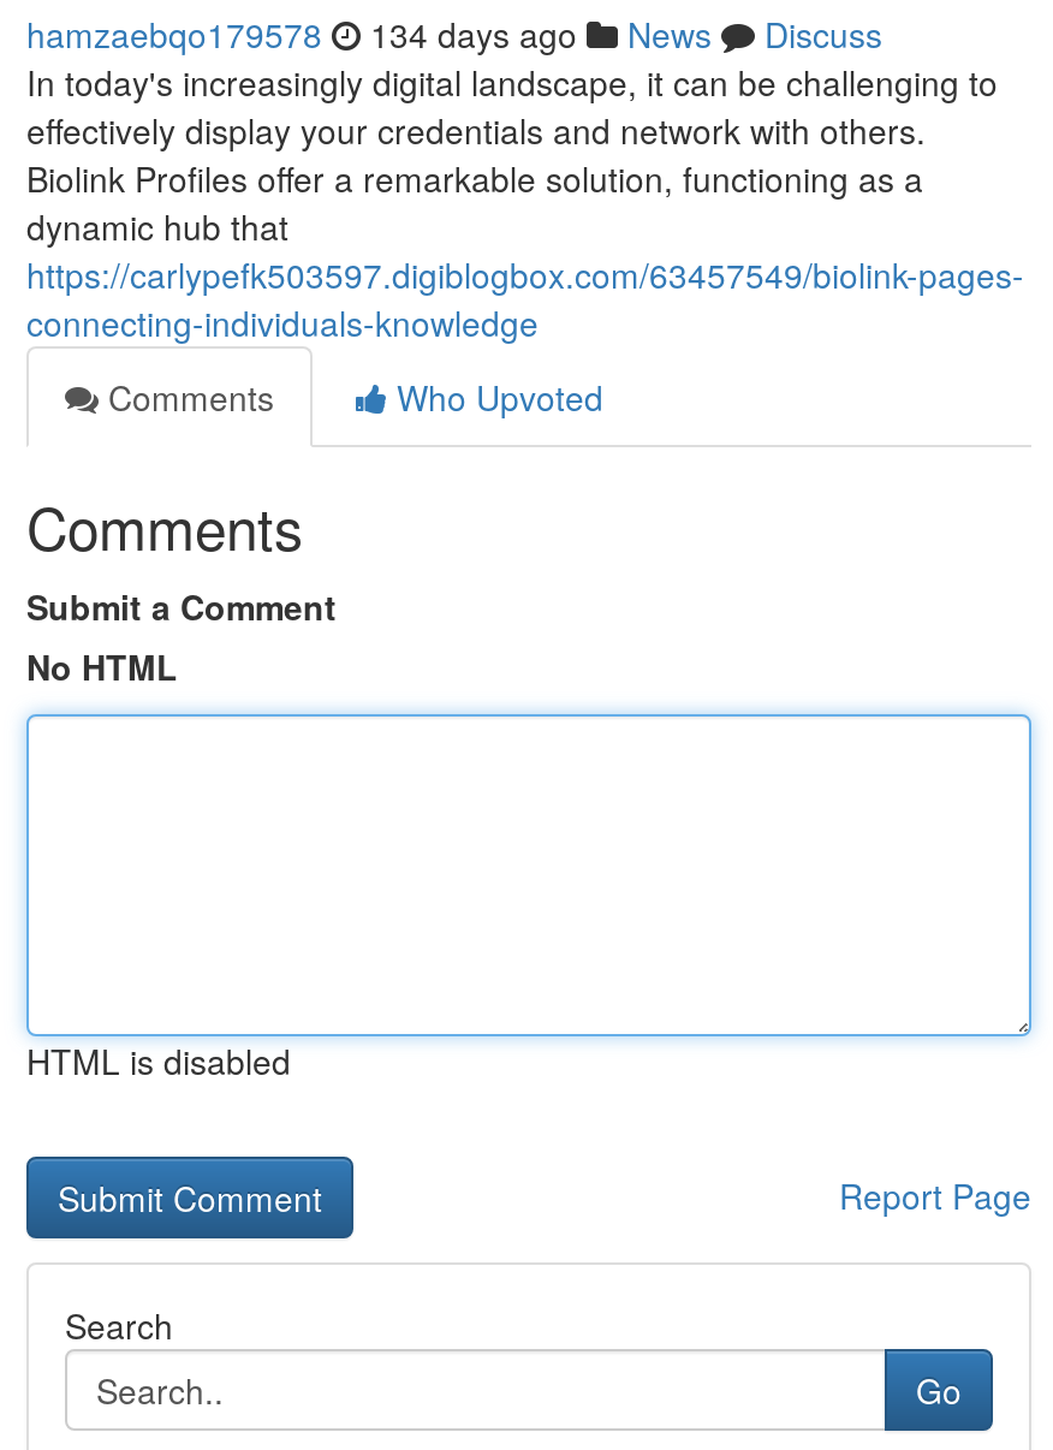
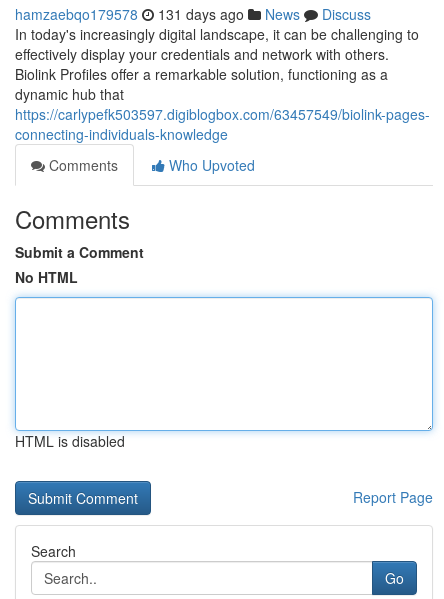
- hamzaebqo179578 134 days ago News Discuss
+ hamzaebqo179578 131 days ago News Discuss
